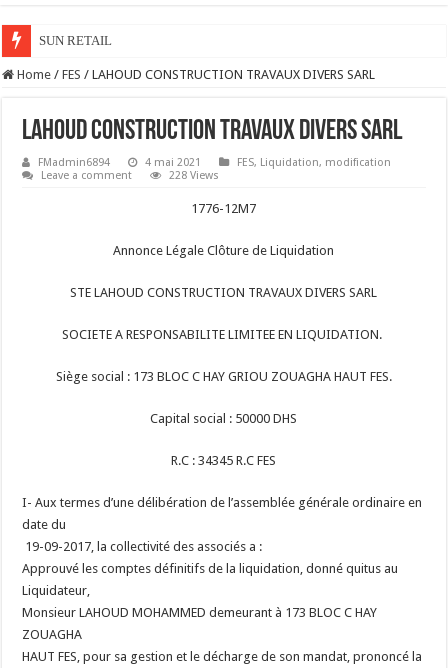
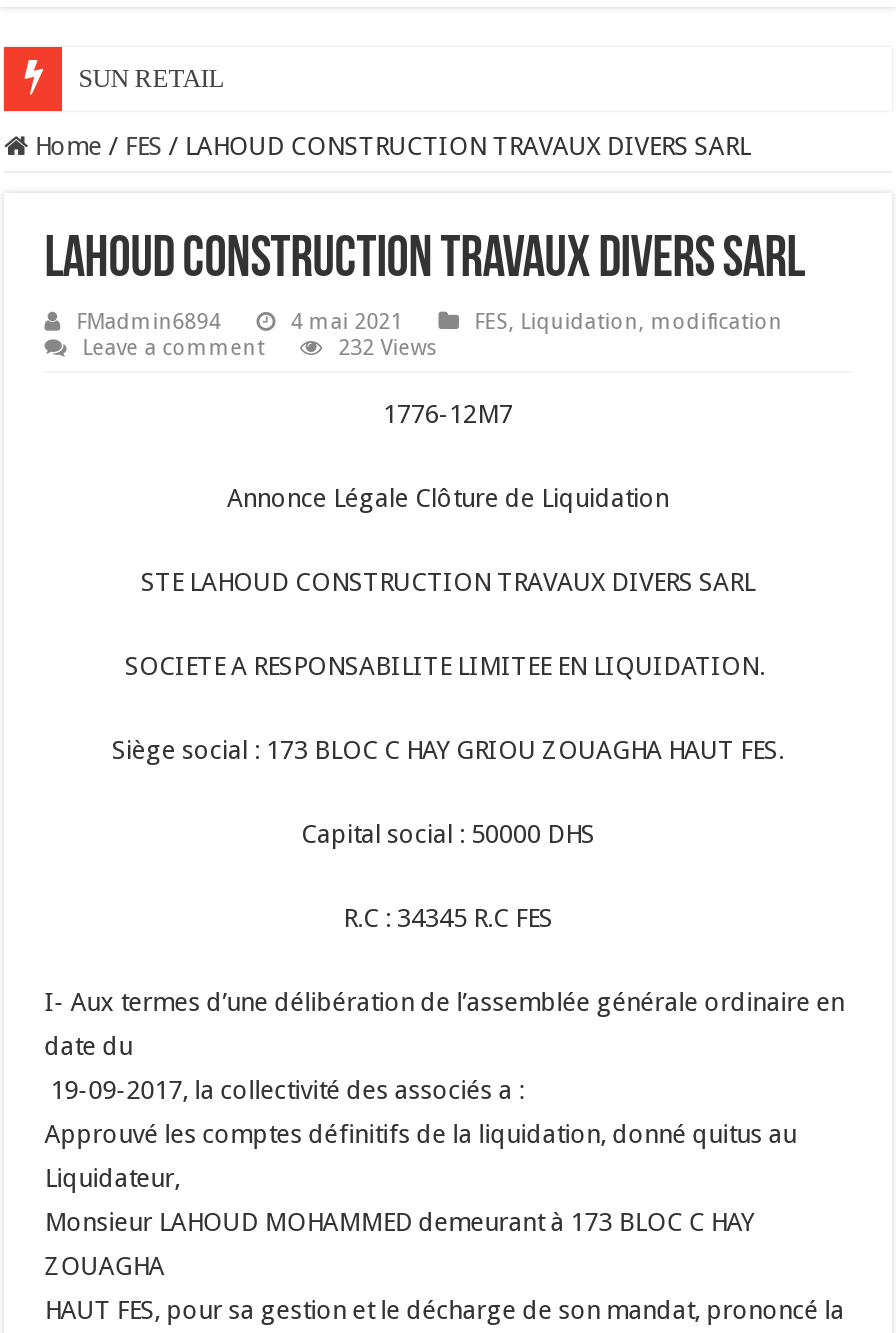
- 228 Views
+ 232 Views
